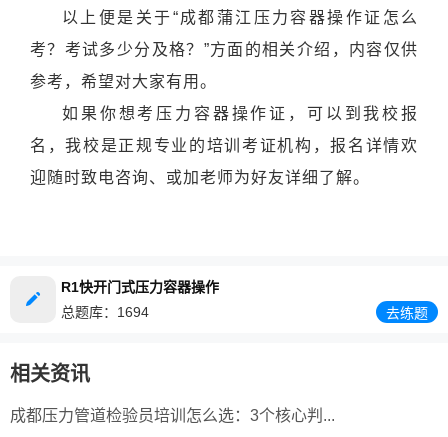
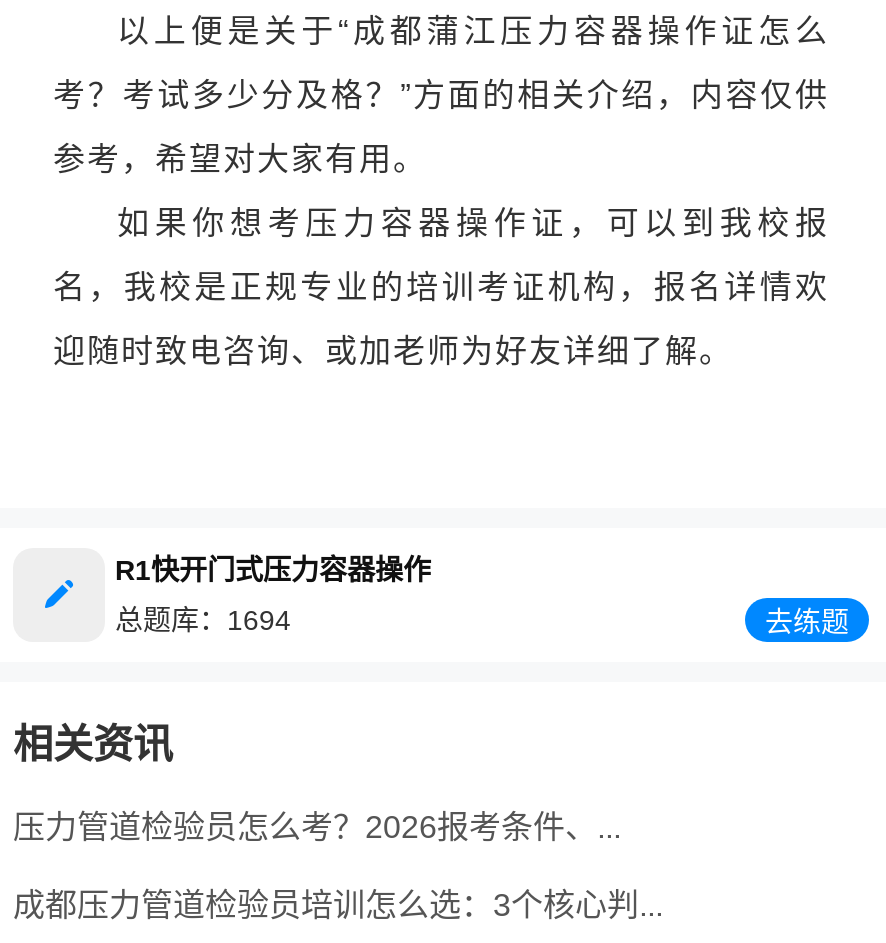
+ 压力管道检验员怎么考？2026报考条件、...
